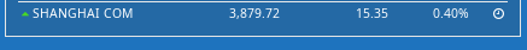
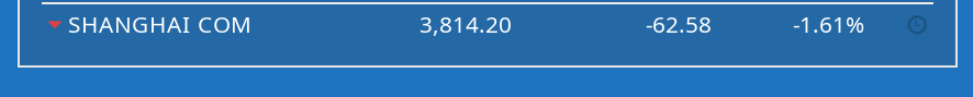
- 3,879.72
+ 3,814.20

- 15.35
+ -62.58

- 0.40%
+ -1.61%
